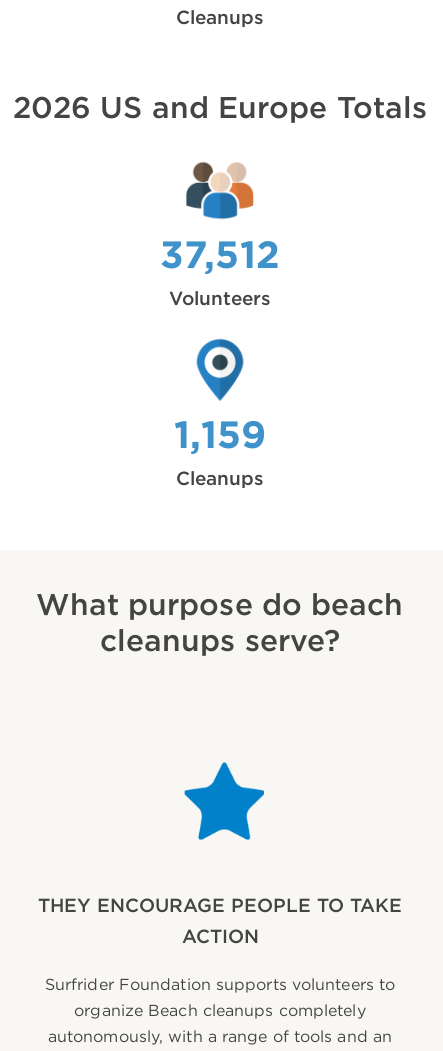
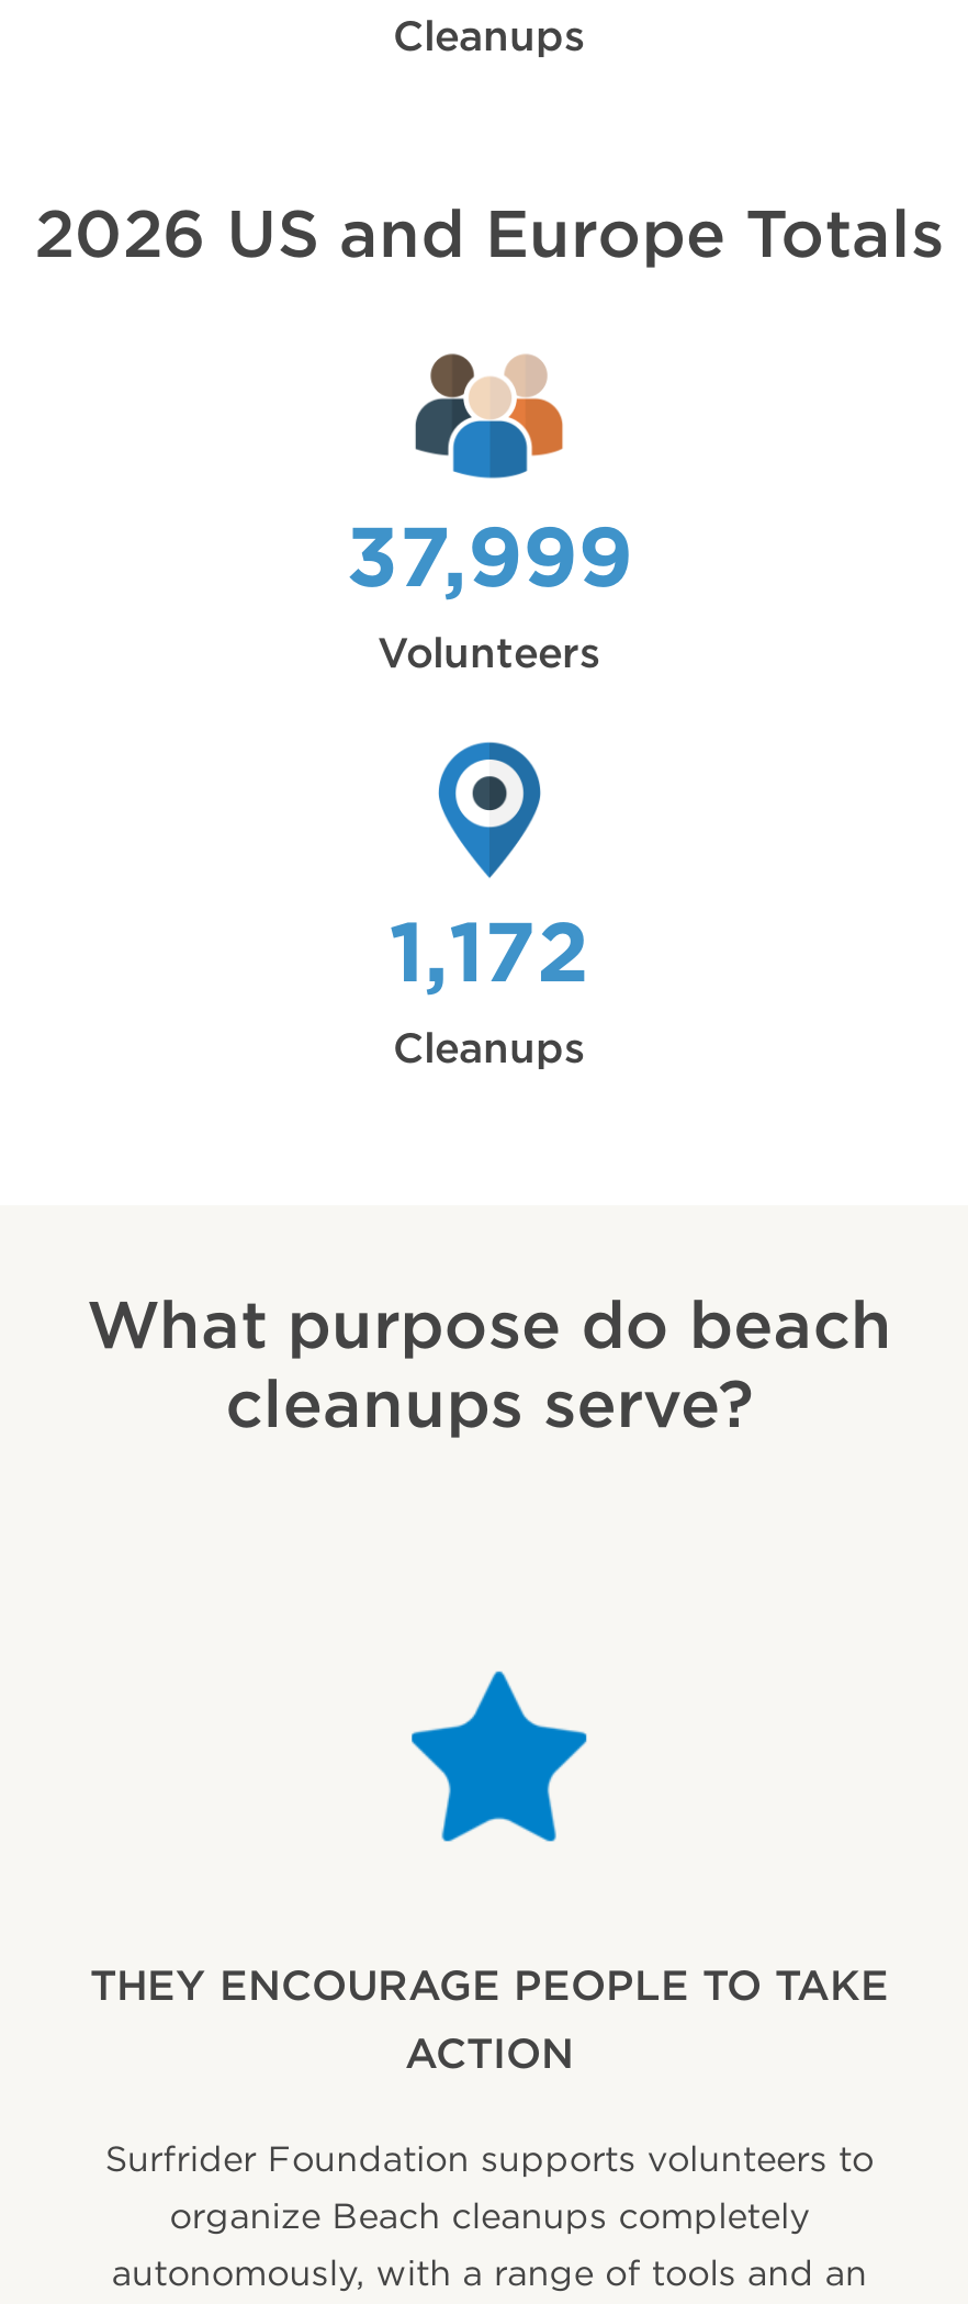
- 37,512
+ 37,999

- 1,159
+ 1,172
